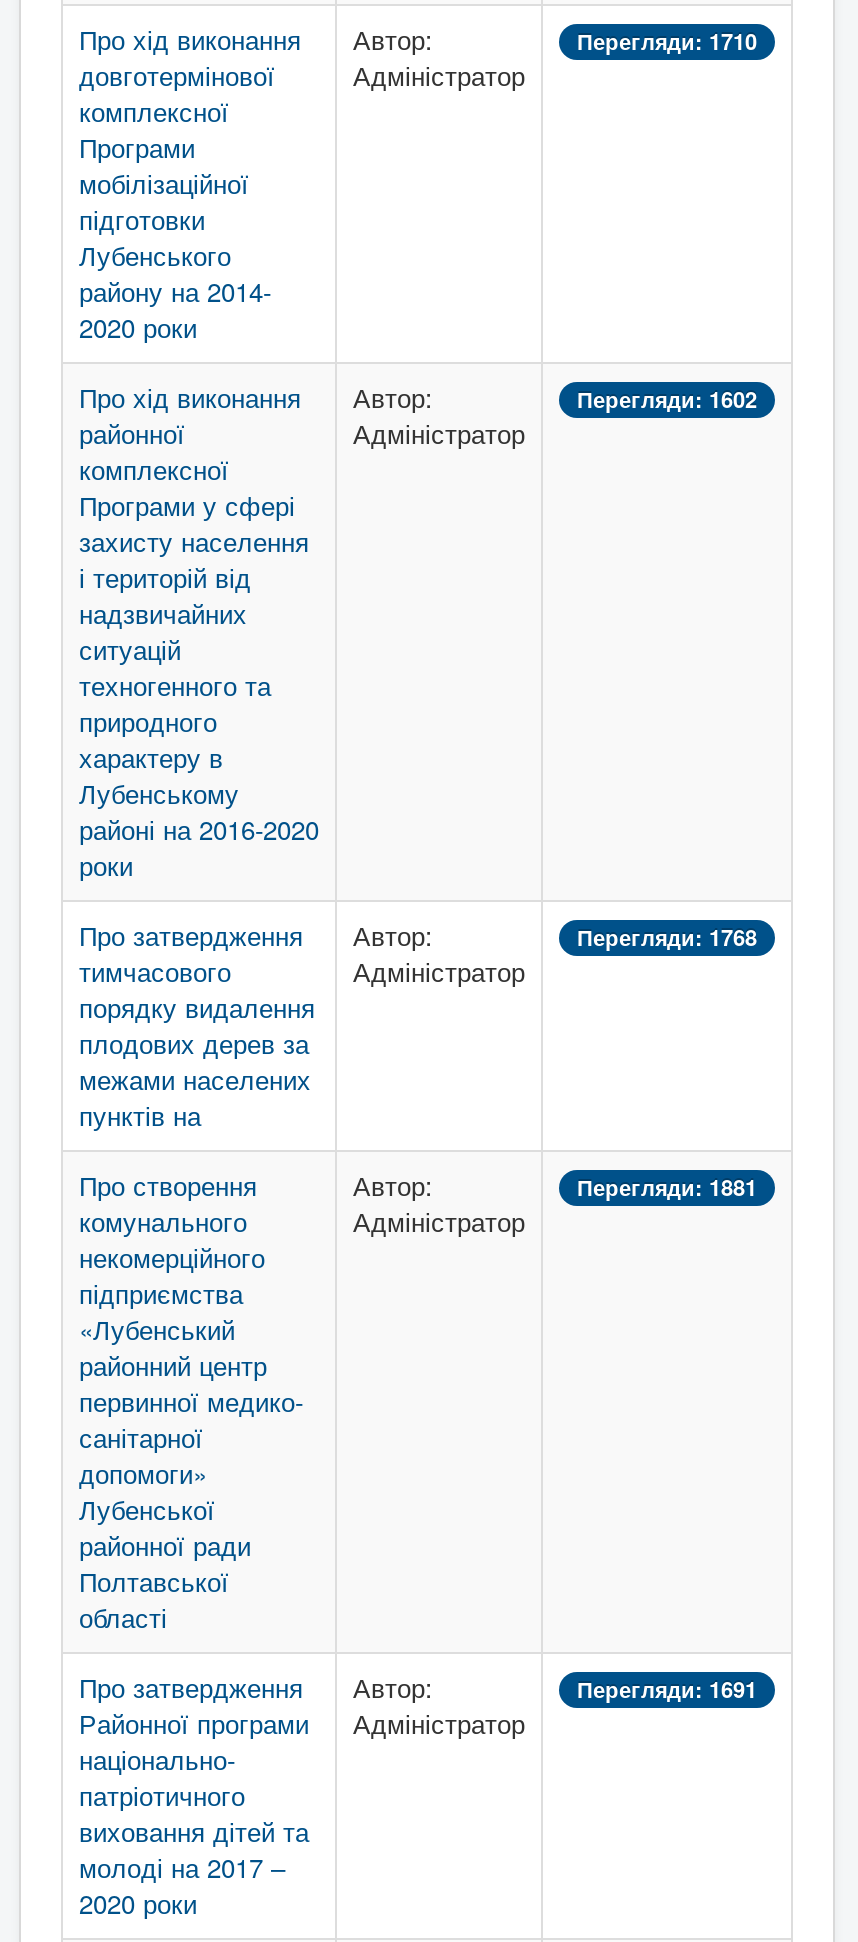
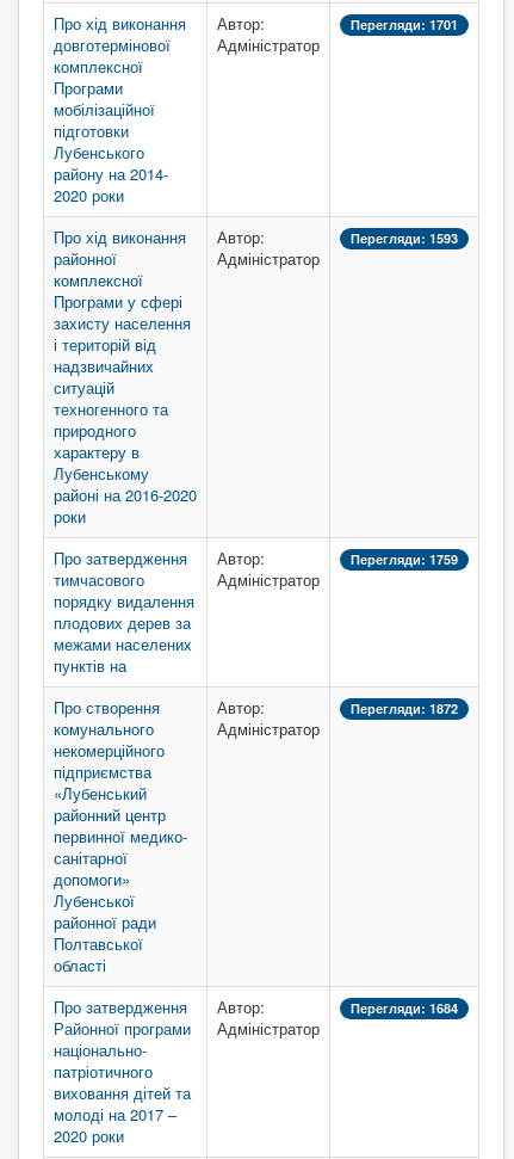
- Перегляди: 1710
+ Перегляди: 1701

- Перегляди: 1602
+ Перегляди: 1593

- Перегляди: 1768
+ Перегляди: 1759

- Перегляди: 1881
+ Перегляди: 1872

- Перегляди: 1691
+ Перегляди: 1684
